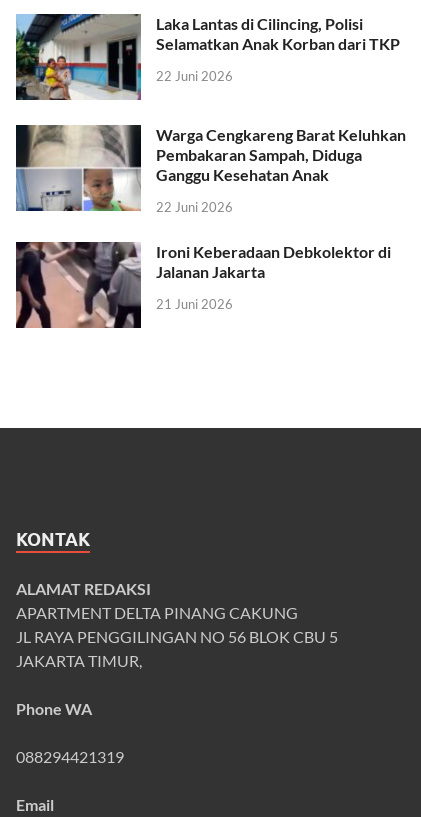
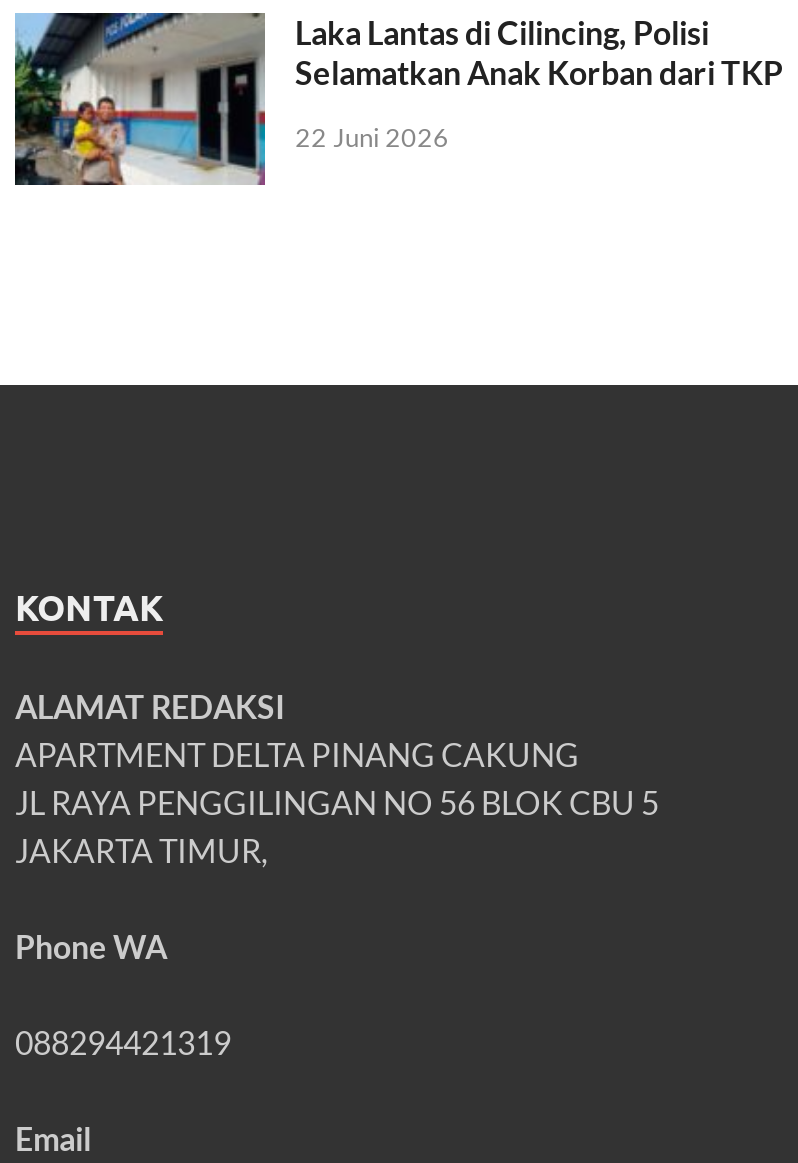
- [image]
- Warga Cengkareng Barat Keluhkan
- Pembakaran Sampah, Diduga
- Ganggu Kesehatan Anak
- 22 Juni 2026
- Ironi Keberadaan Debkolektor di
- Jalanan Jakarta
- 21 Juni 2026

- [image]
